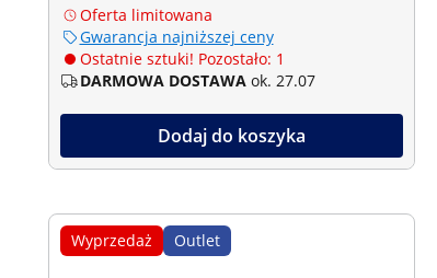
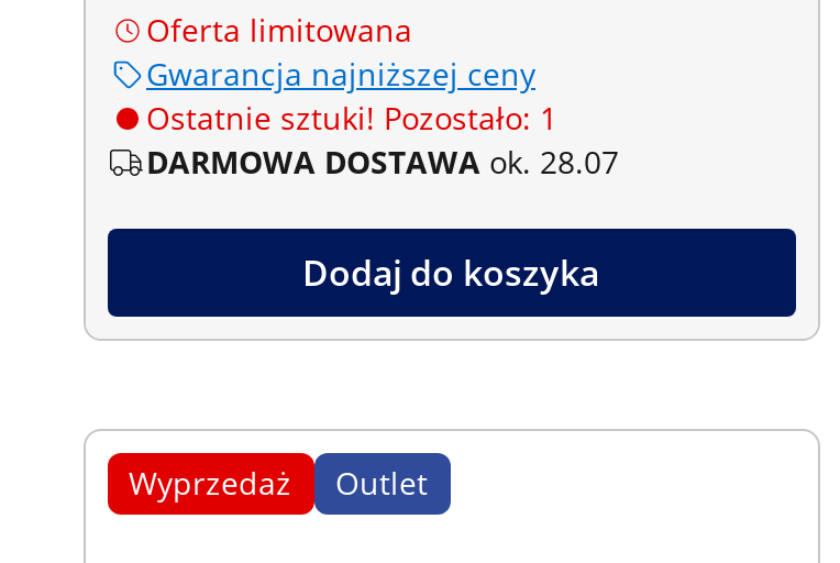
- DARMOWA DOSTAWA ok. 27.07
+ DARMOWA DOSTAWA ok. 28.07
